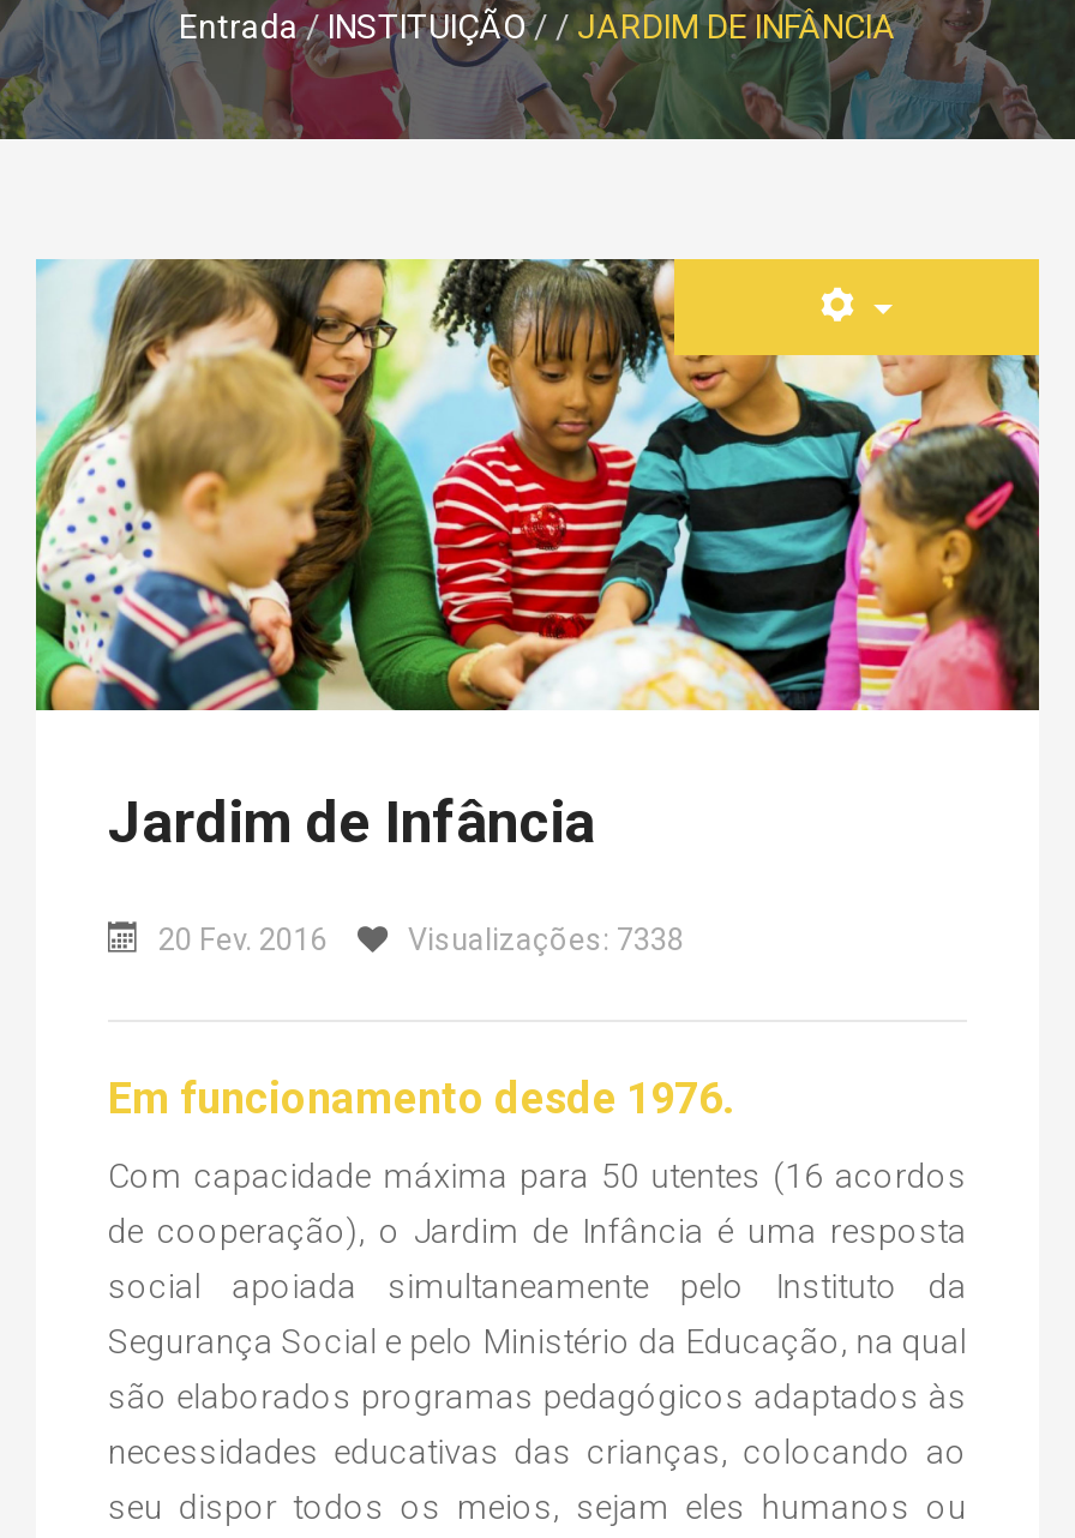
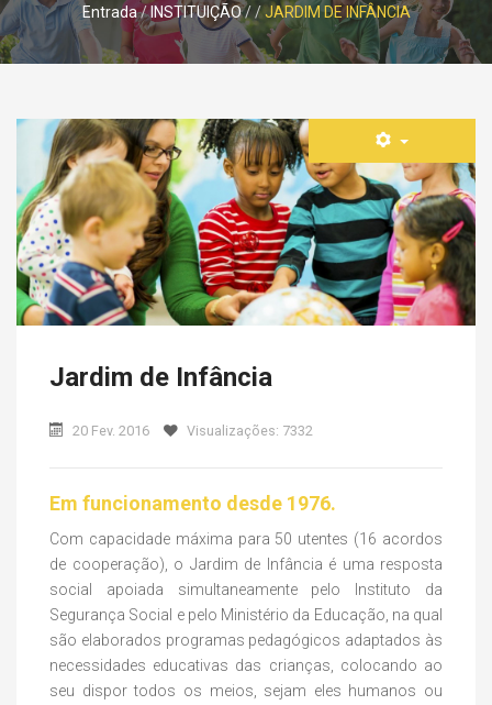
- Visualizações: 7338
+ Visualizações: 7332
